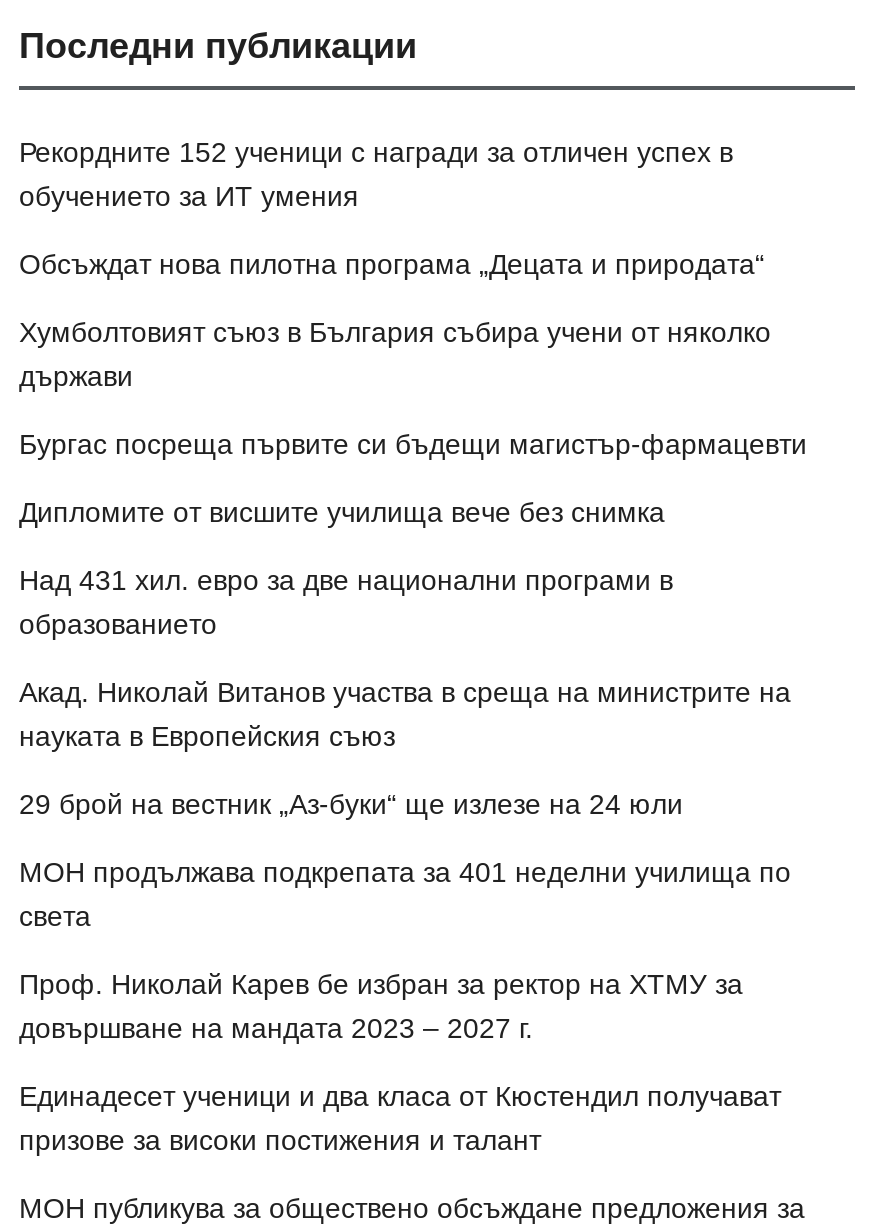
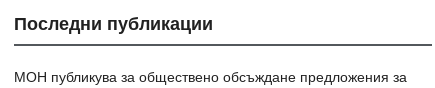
- Рекордните 152 ученици с награди за отличен успех в
- обучението за ИТ умения
- Обсъждат нова пилотна програма „Децата и природата“
- Хумболтовият съюз в България събира учени от няколко
- държави
- Бургас посреща първите си бъдещи магистър-фармацевти
- Дипломите от висшите училища вече без снимка
- Над 431 хил. евро за две национални програми в
- образованието
- Акад. Николай Витанов участва в среща на министрите на
- науката в Европейския съюз
- 29 брой на вестник „Аз-буки“ ще излезе на 24 юли
- МОН продължава подкрепата за 401 неделни училища по
- света
- Проф. Николай Карев бе избран за ректор на ХТМУ за
- довършване на мандата 2023 – 2027 г.
- Единадесет ученици и два класа от Кюстендил получават
- призове за високи постижения и талант
